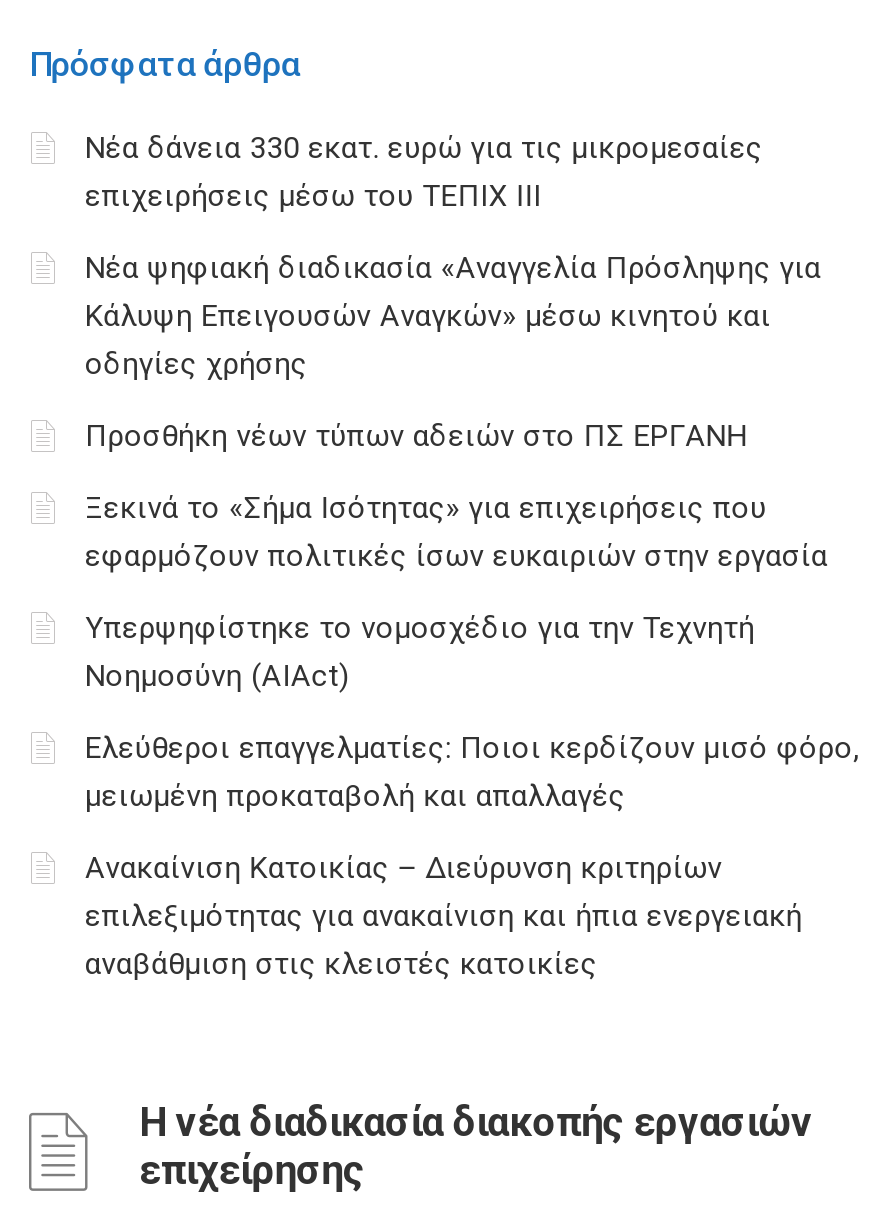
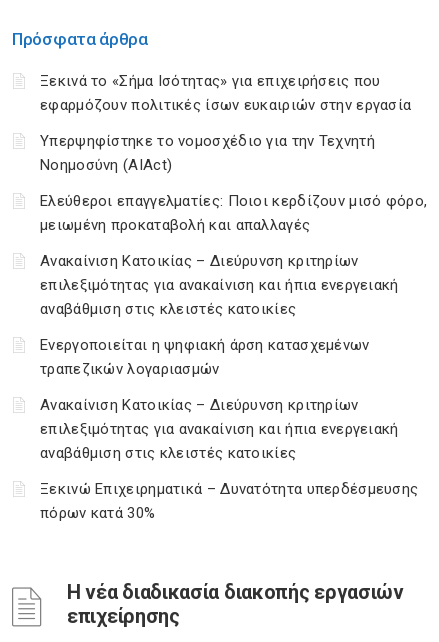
- Νέα δάνεια 330 εκατ. ευρώ για τις μικρομεσαίες
- επιχειρήσεις μέσω του ΤΕΠΙΧ ΙΙΙ
- Νέα ψηφιακή διαδικασία «Αναγγελία Πρόσληψης για
- Κάλυψη Επειγουσών Αναγκών» μέσω κινητού και
- οδηγίες χρήσης
- Προσθήκη νέων τύπων αδειών στο ΠΣ ΕΡΓΑΝΗ

moved up: Ξεκινά το «Σήμα Ισότητας» για επιχειρήσεις που | εφαρμόζουν πολιτικές ίσων ευκαιριών στην εργασία | Υπερψηφίστηκε το νομοσχέδιο για την Τεχνητή | ... | επιλεξιμότητας για ανακαίνιση και ήπια ενεργειακή | αναβάθμιση στις κλειστές κατοικίες

+ Ενεργοποιείται η ψηφιακή άρση κατασχεμένων
+ τραπεζικών λογαριασμών
+ Ανακαίνιση Κατοικίας – Διεύρυνση κριτηρίων
+ επιλεξιμότητας για ανακαίνιση και ήπια ενεργειακή
+ αναβάθμιση στις κλειστές κατοικίες
+ Ξεκινώ Επιχειρηματικά – Δυνατότητα υπερδέσμευσης
+ πόρων κατά 30%
